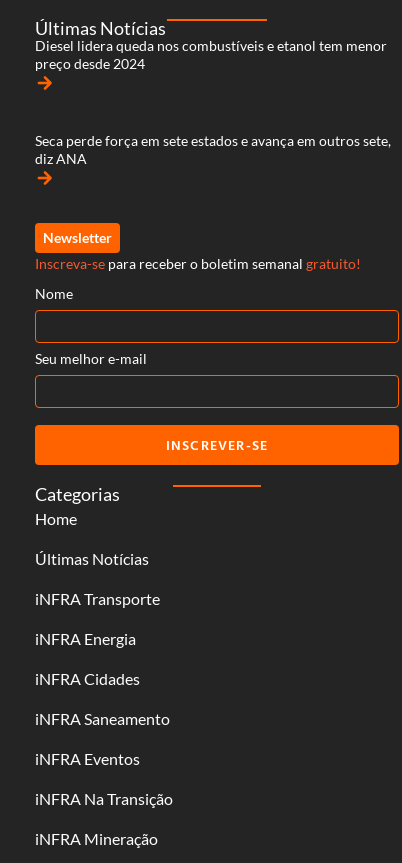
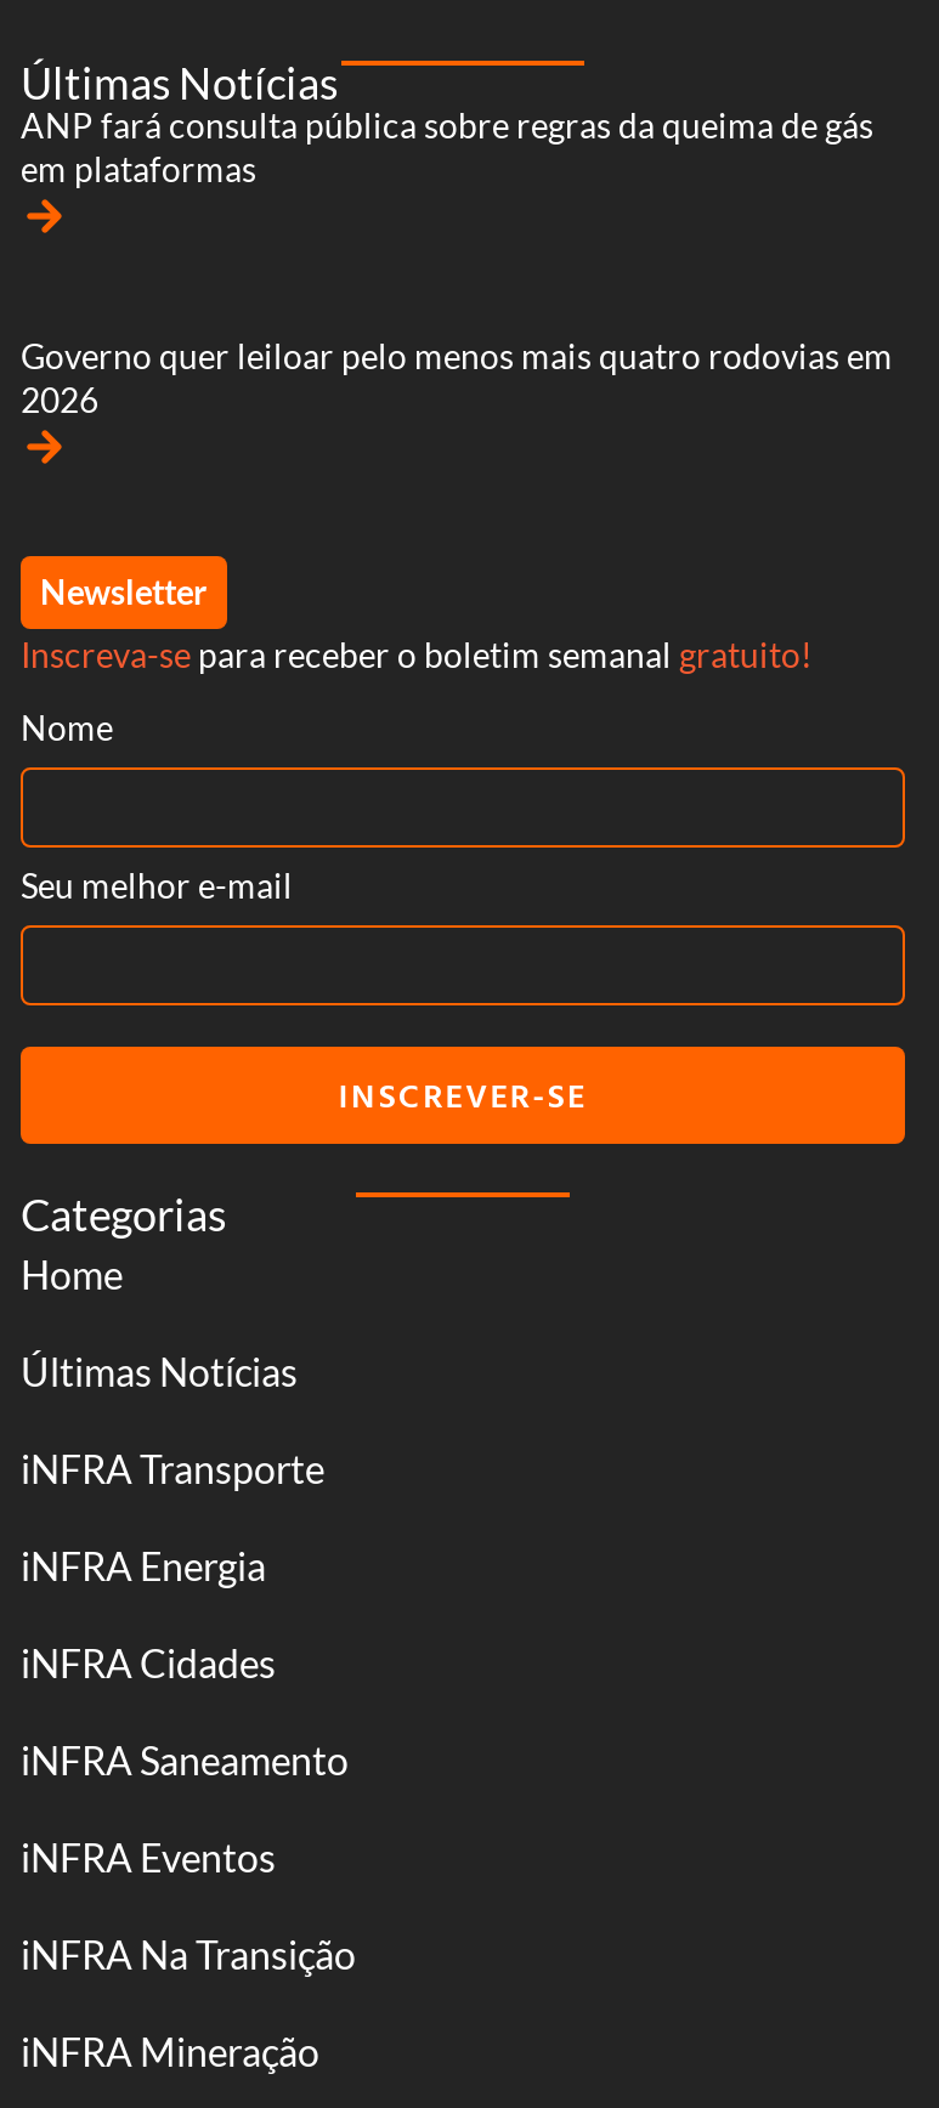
- Diesel lidera queda nos combustíveis e etanol tem menor
- preço desde 2024
+ ANP fará consulta pública sobre regras da queima de gás
+ em plataformas

- Seca perde força em sete estados e avança em outros sete,
- diz ANA
+ Governo quer leiloar pelo menos mais quatro rodovias em
+ 2026
